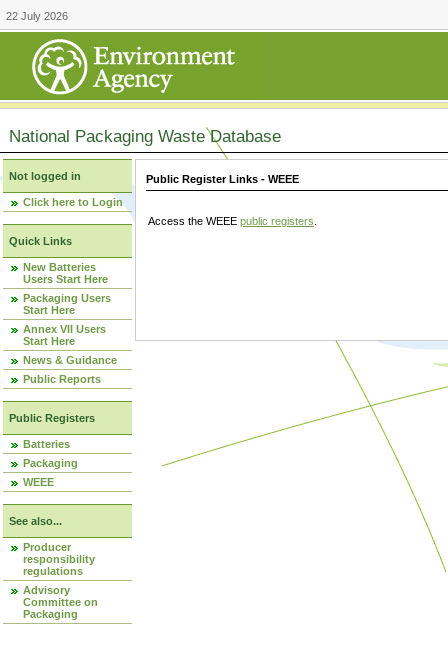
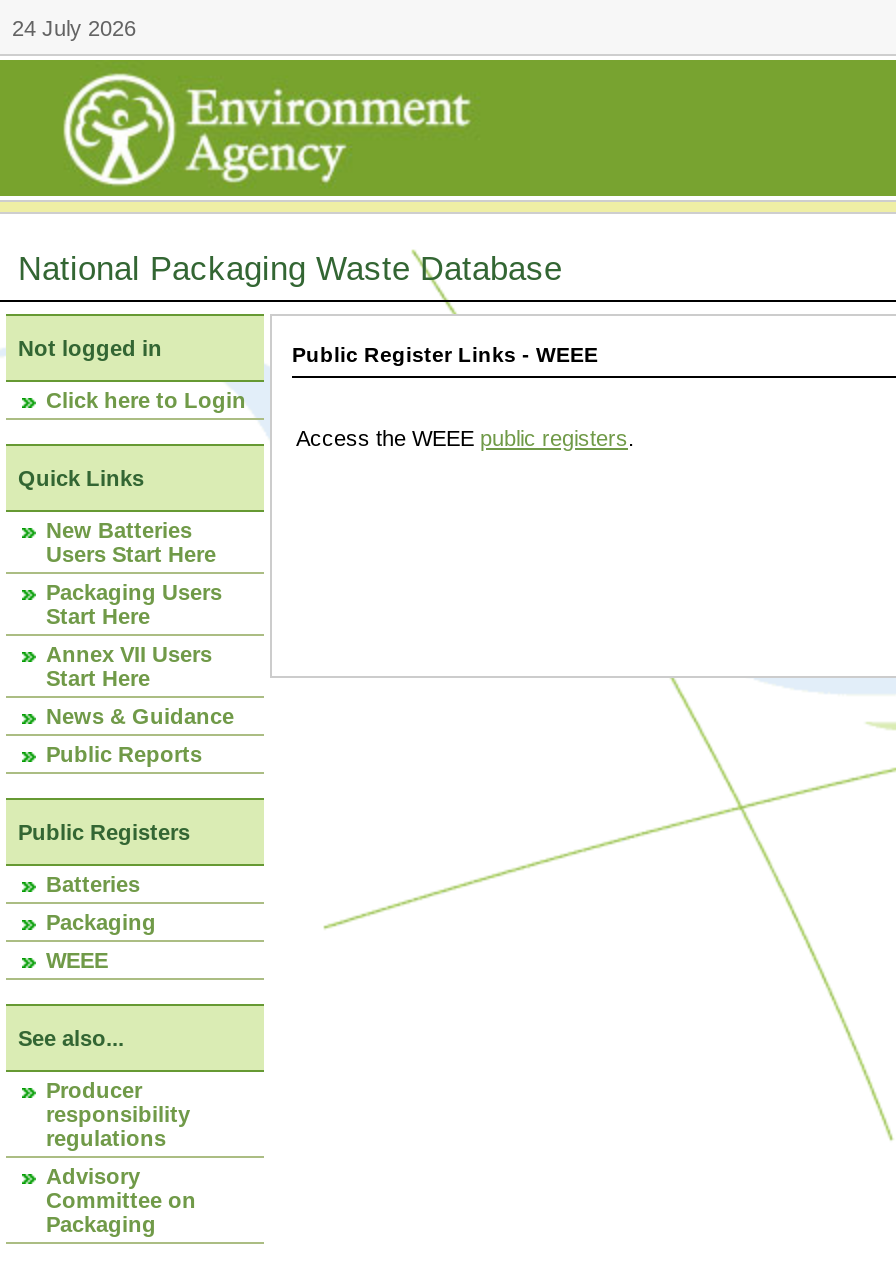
- 22 July 2026
+ 24 July 2026
